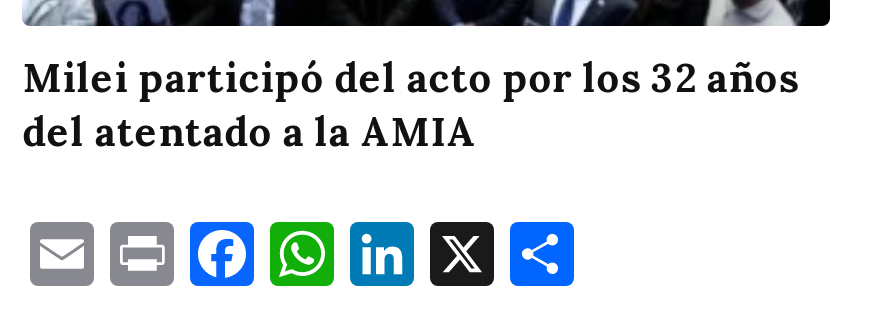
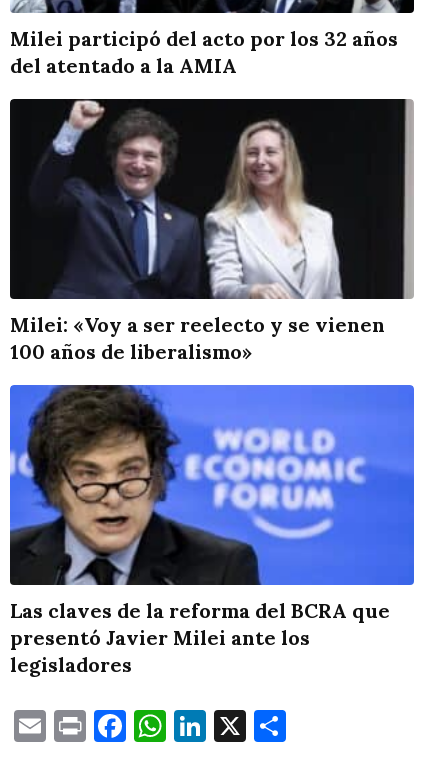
+ [image]
+ Milei: «Voy a ser reelecto y se vienen
+ 100 años de liberalismo»

+ [image]
+ Las claves de la reforma del BCRA que
+ presentó Javier Milei ante los
+ legisladores
